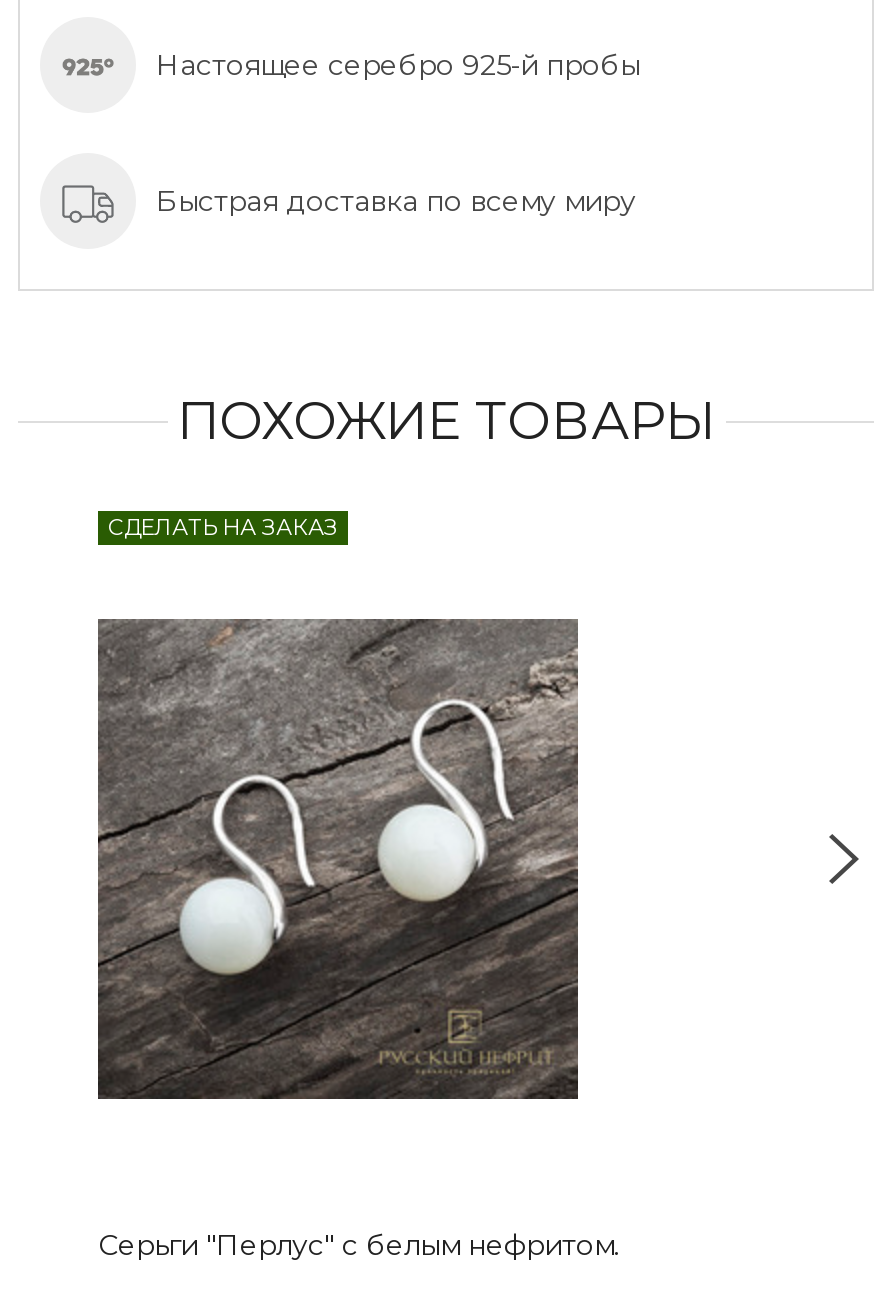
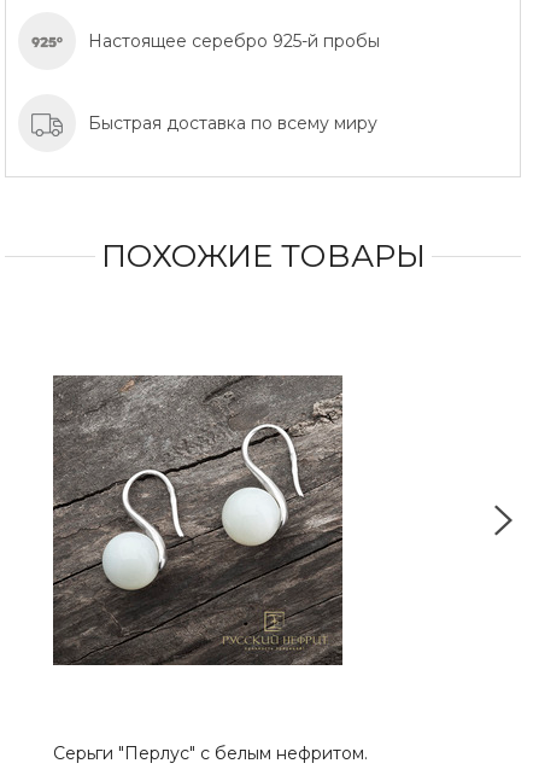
- СДЕЛАТЬ НА ЗАКАЗ
